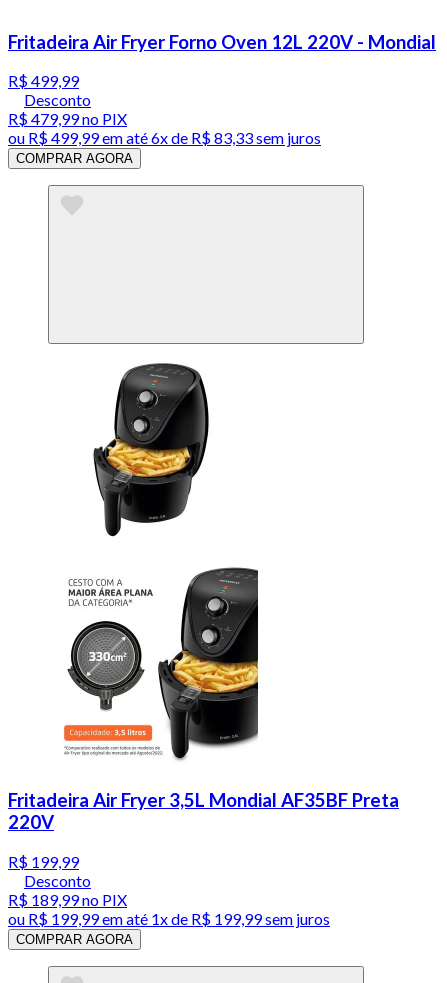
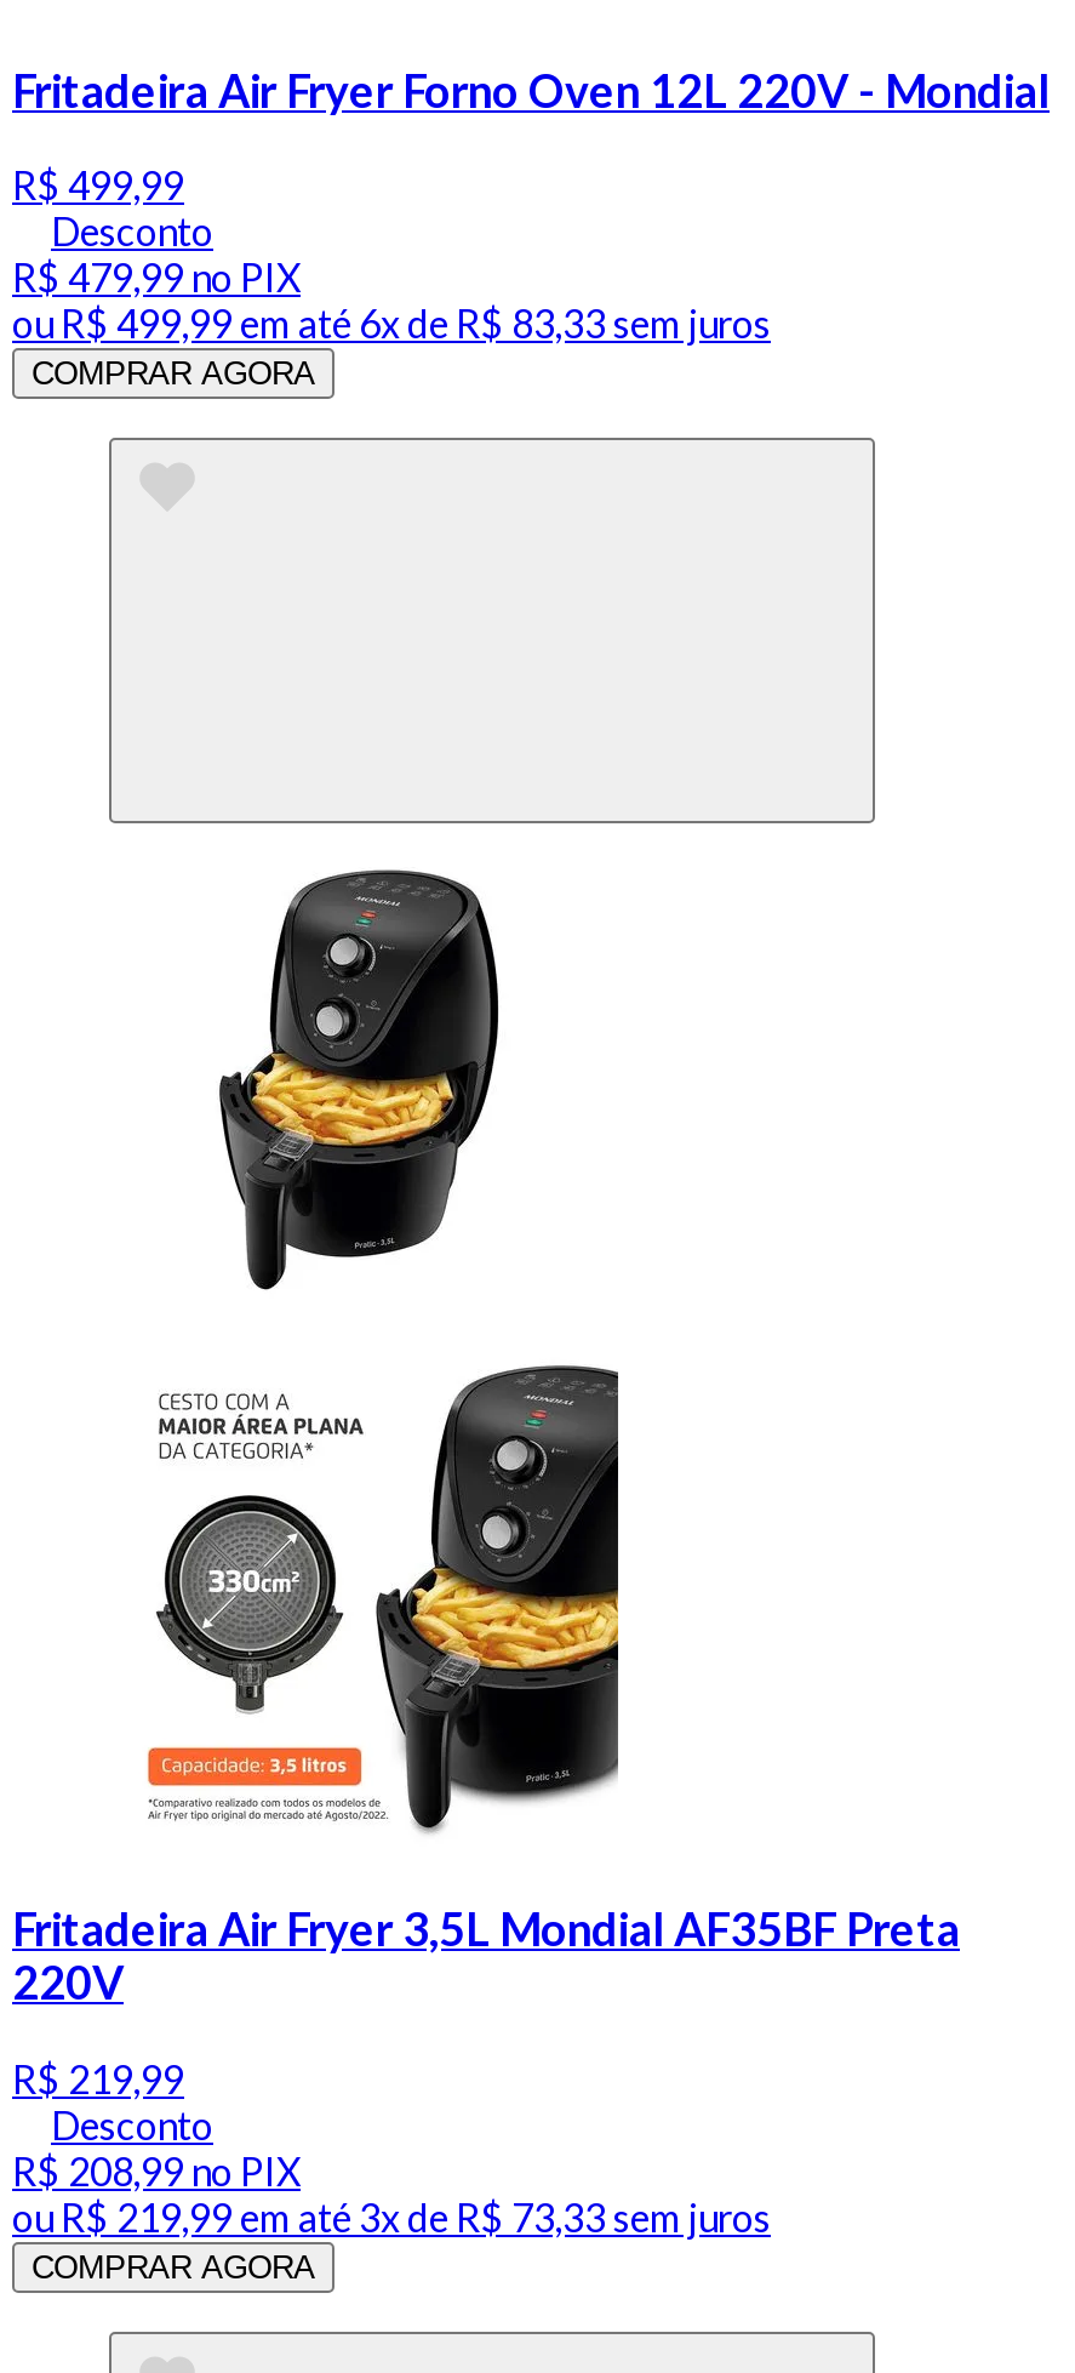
- R$ 199,99
+ R$ 219,99

- R$ 189,99no PIX
+ R$ 208,99no PIX

- ouR$ 199,99em até 1x de R$ 199,99 sem juros
+ ouR$ 219,99em até 3x de R$ 73,33 sem juros
